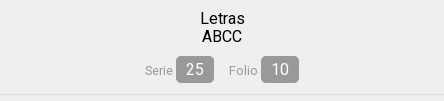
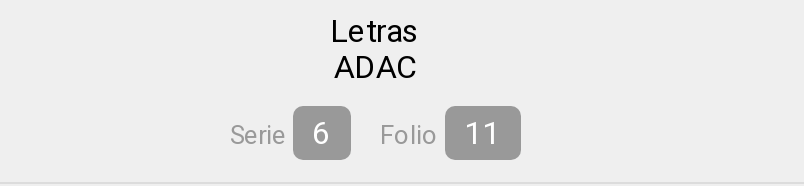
- ABCC
+ ADAC

- 25
+ 6

- 10
+ 11
